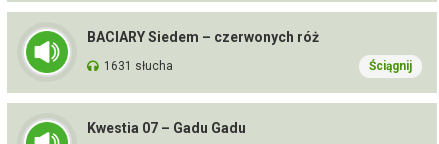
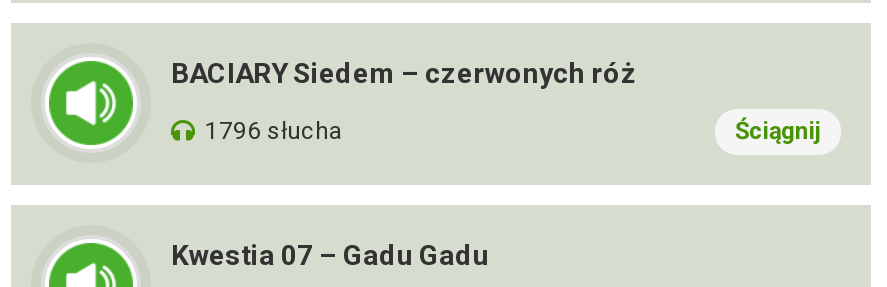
- 1631 słucha
+ 1796 słucha
